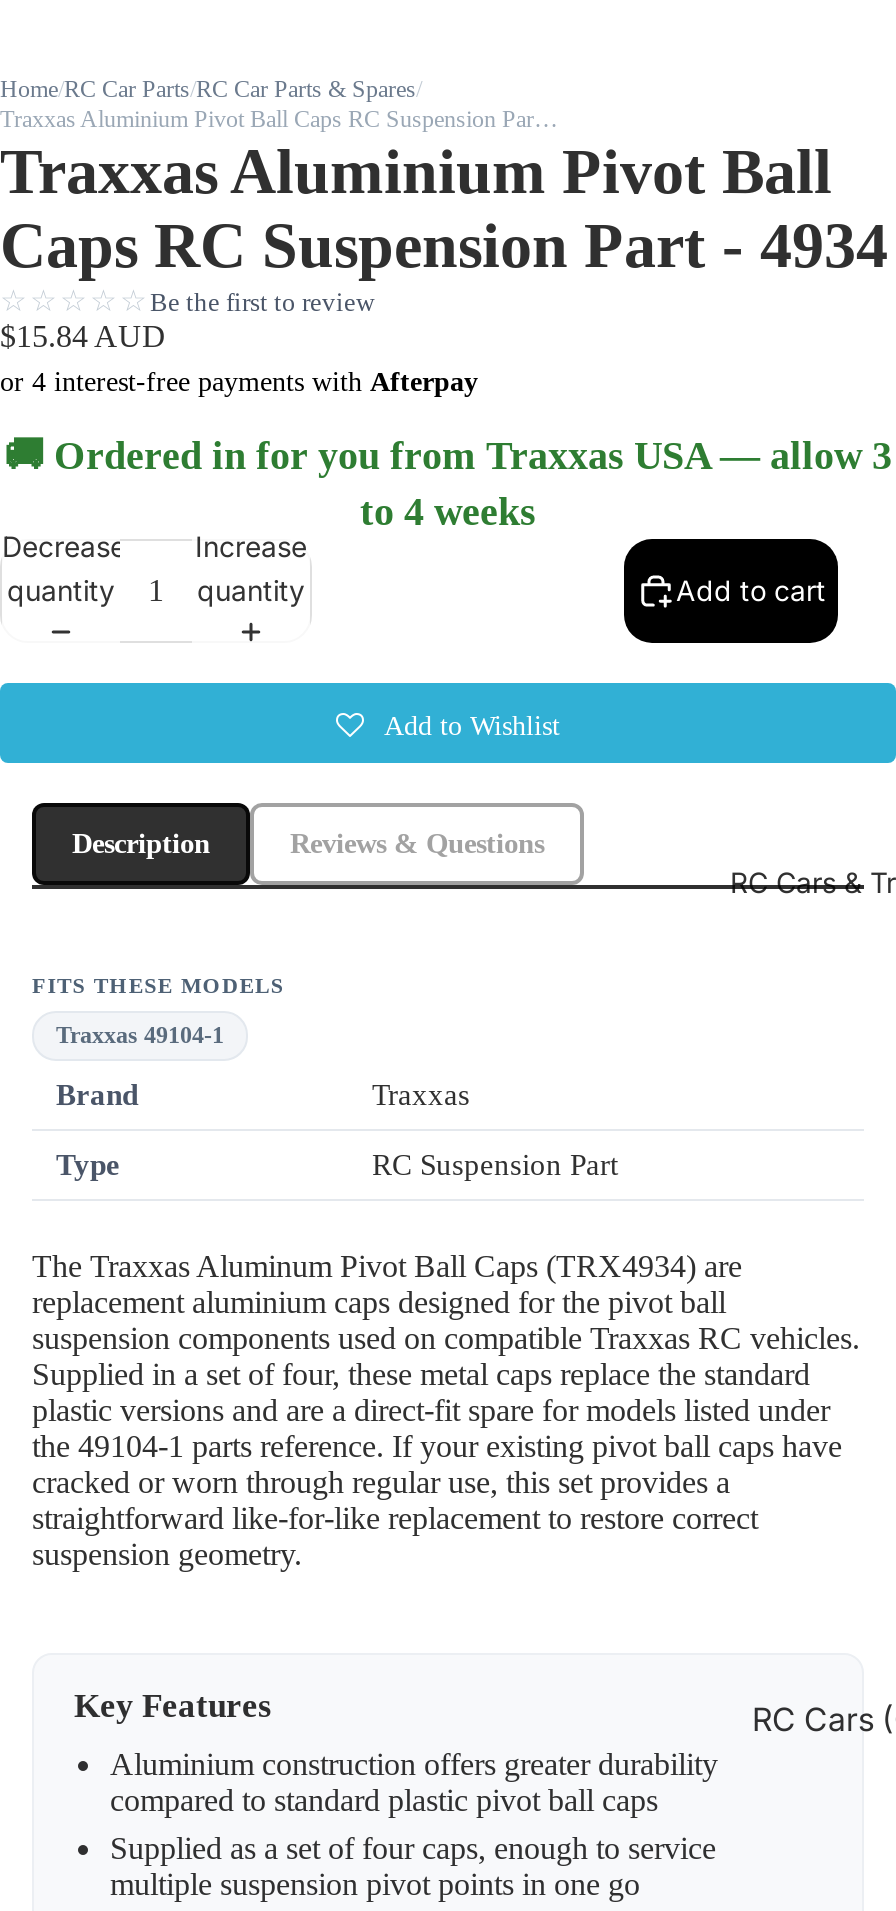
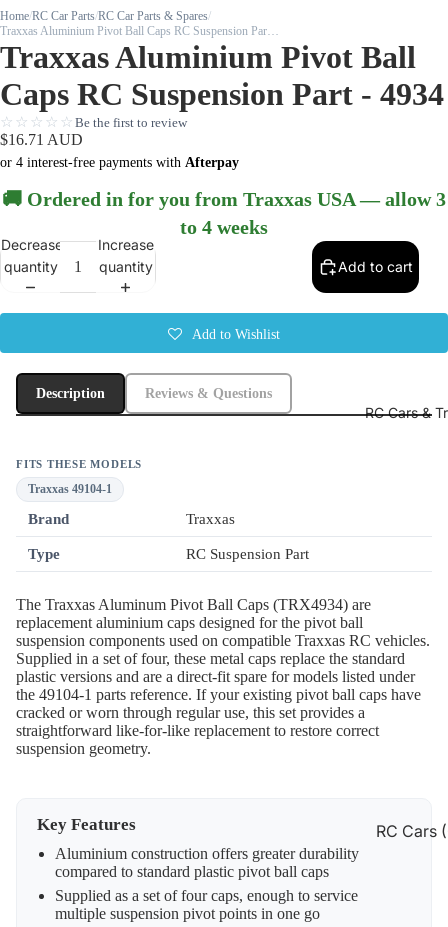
- $15.84 AUD
+ $16.71 AUD
